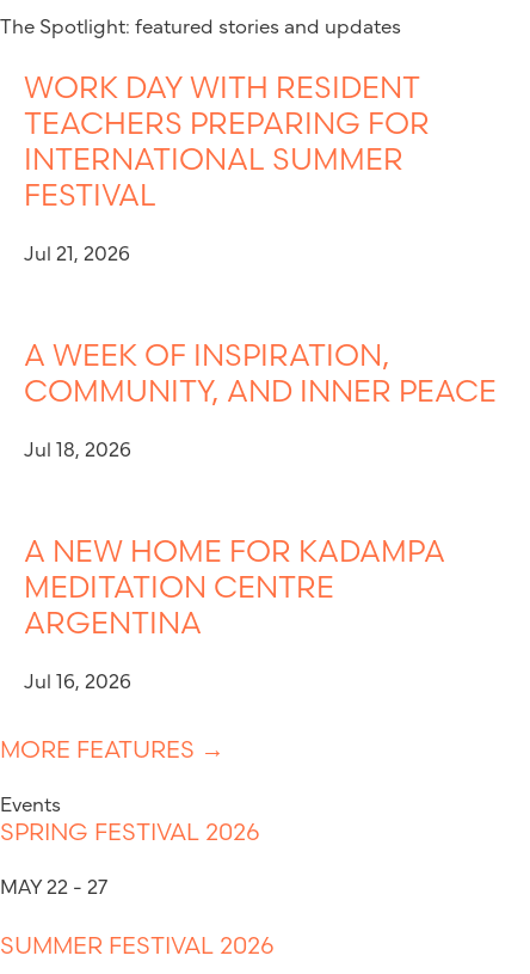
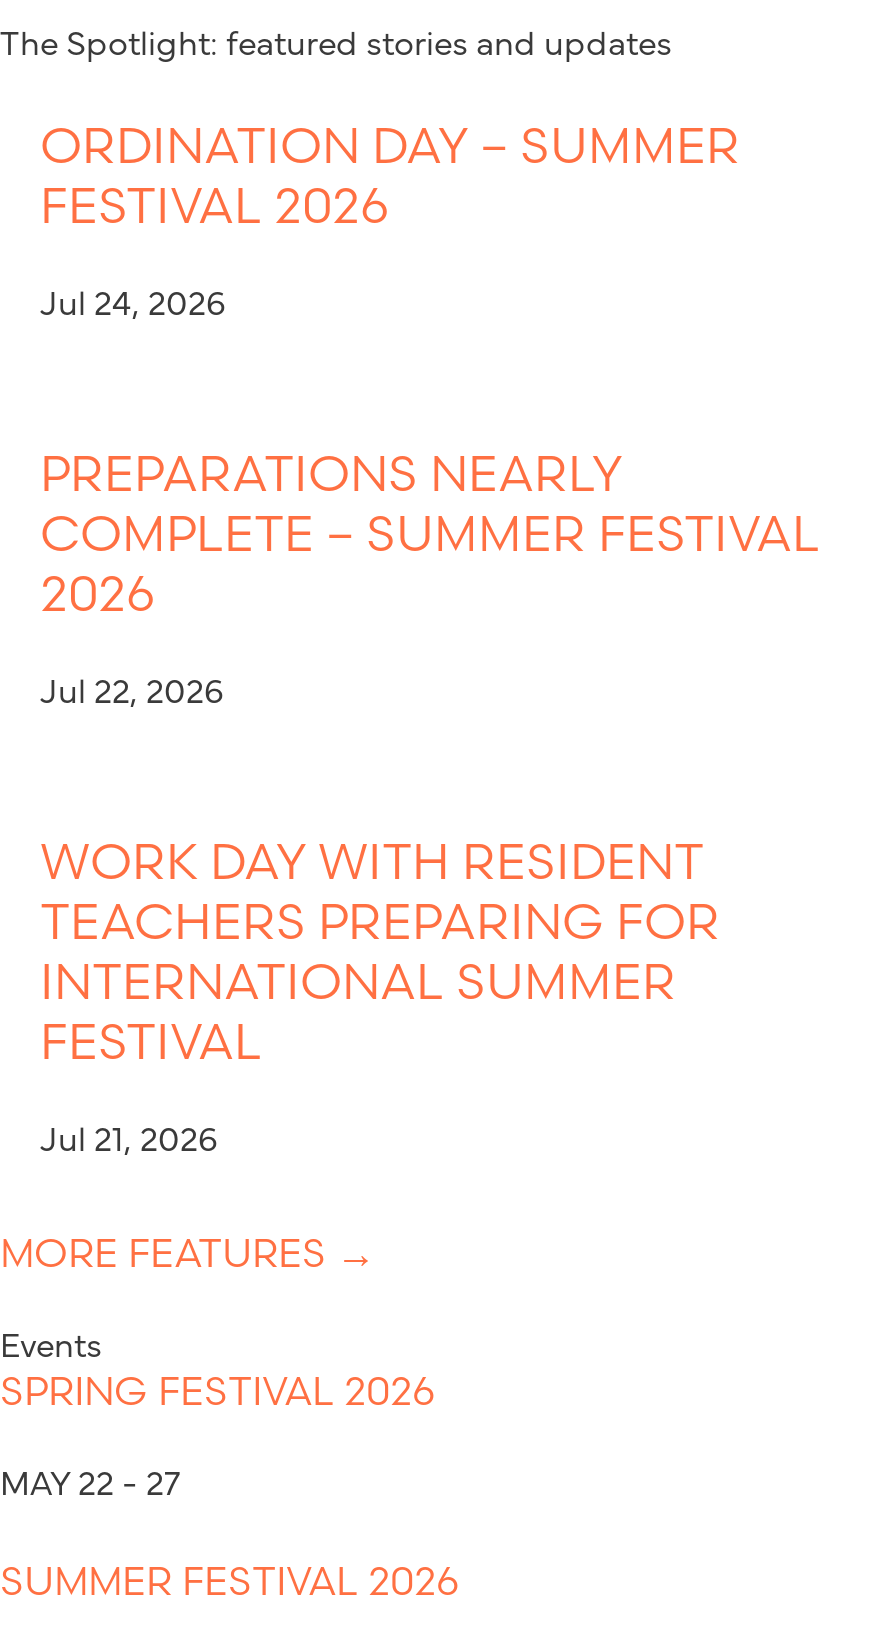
+ ORDINATION DAY – SUMMER
+ FESTIVAL 2026
+ Jul 24, 2026
+ PREPARATIONS NEARLY
+ COMPLETE – SUMMER FESTIVAL
+ 2026
+ Jul 22, 2026

moved down: WORK DAY WITH RESIDENT | TEACHERS PREPARING FOR | INTERNATIONAL SUMMER | FESTIVAL | Jul 21, 2026

- A WEEK OF INSPIRATION,
- COMMUNITY, AND INNER PEACE
- Jul 18, 2026
- A NEW HOME FOR KADAMPA
- MEDITATION CENTRE
- ARGENTINA
- Jul 16, 2026
